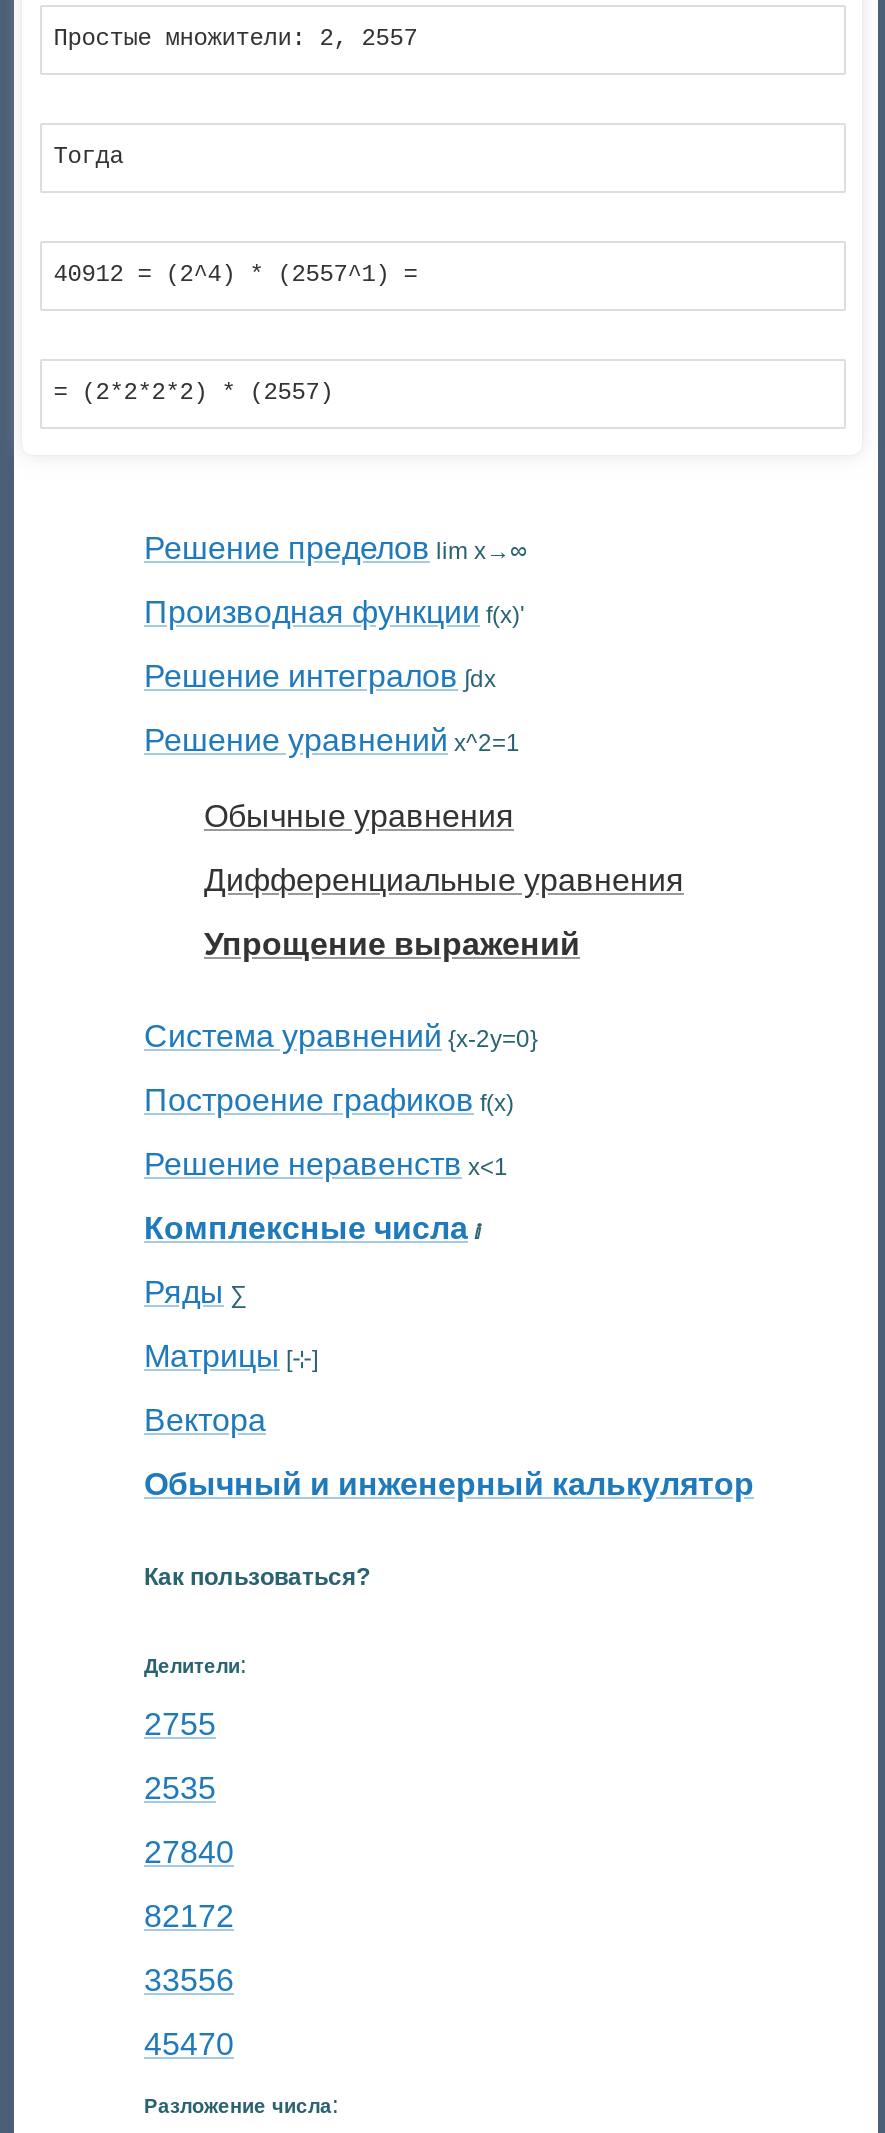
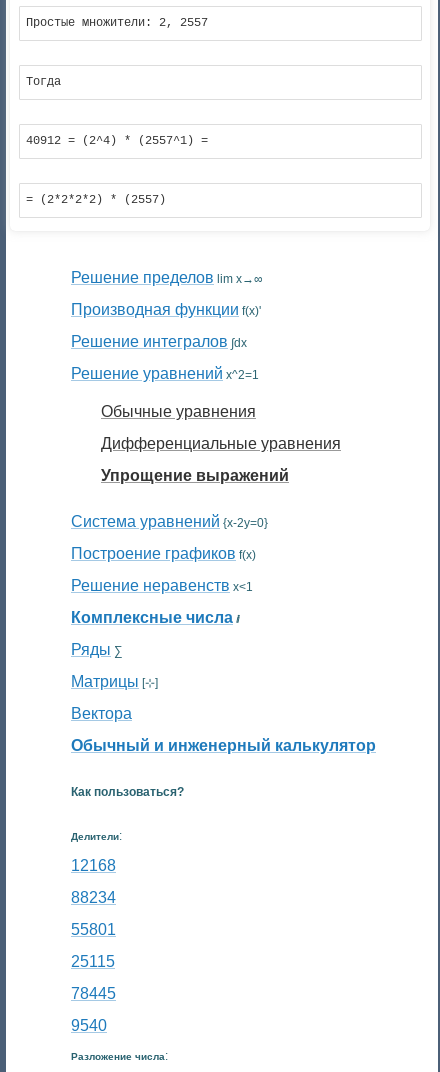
- 2755
+ 12168

- 2535
+ 88234

- 27840
+ 55801

- 82172
+ 25115

- 33556
+ 78445

- 45470
+ 9540
